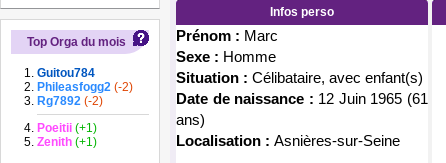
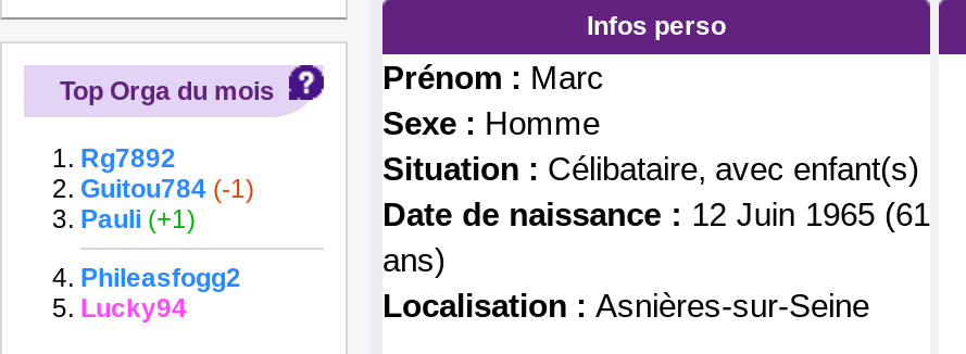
- Guitou784
- Phileasfogg2 (-2)
- Rg7892 (-2)
+ Rg7892
+ Guitou784 (-1)
+ Pauli (+1)

- Poeitii (+1)
- Zenith (+1)
+ Phileasfogg2
+ Lucky94
